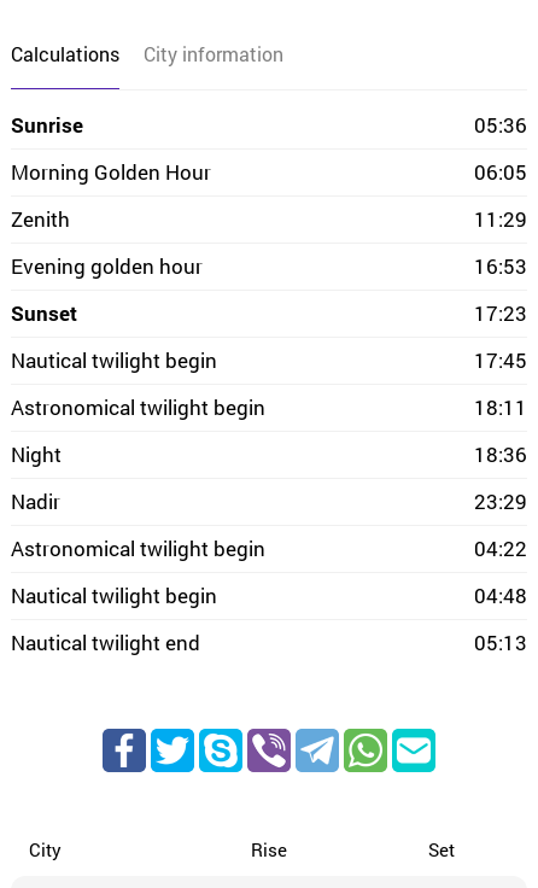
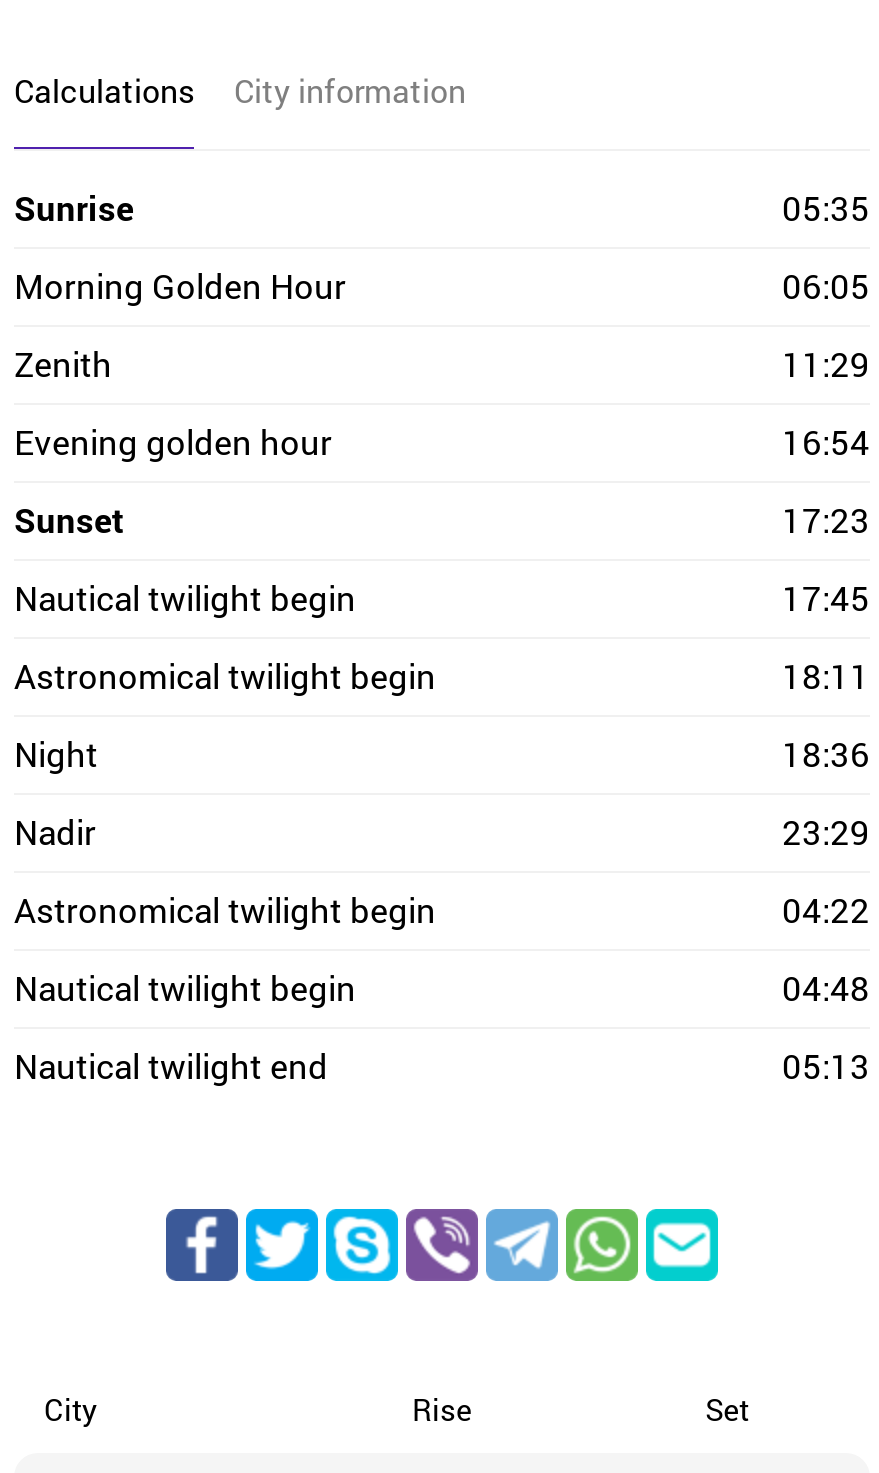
- 05:36
+ 05:35

- 16:53
+ 16:54
